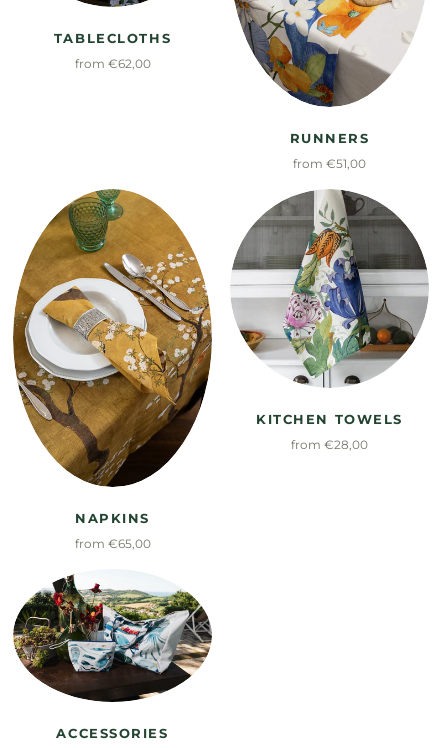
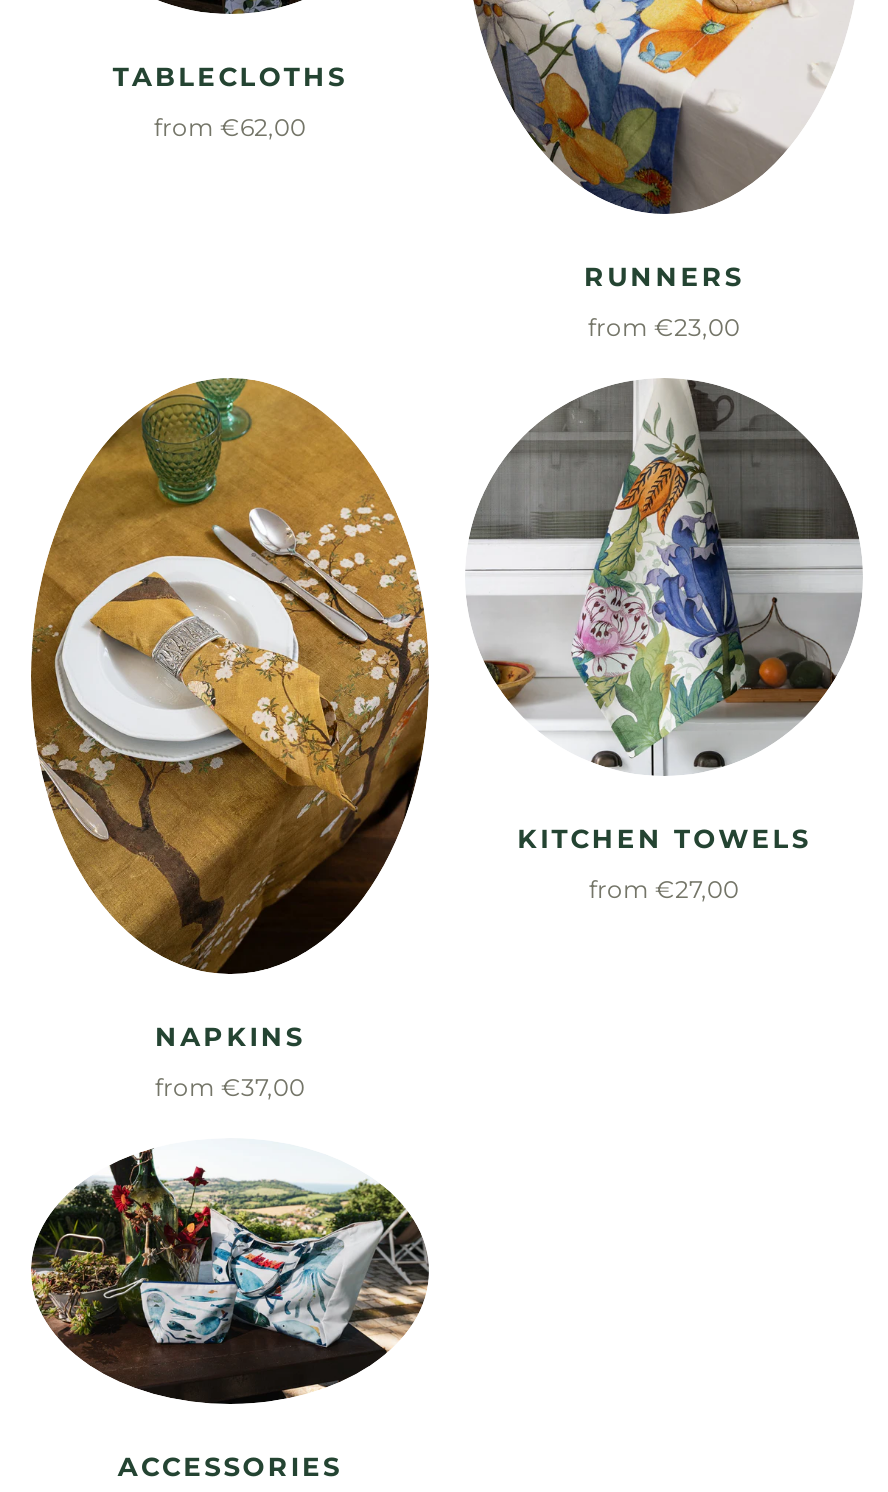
- from €51,00
+ from €23,00

- from €28,00
+ from €27,00

- from €65,00
+ from €37,00
